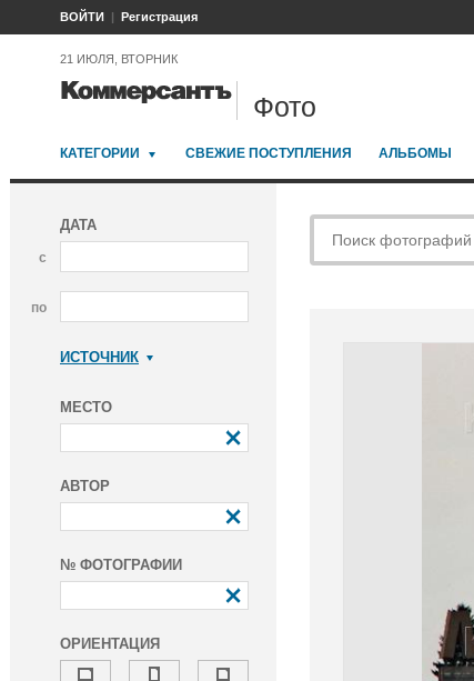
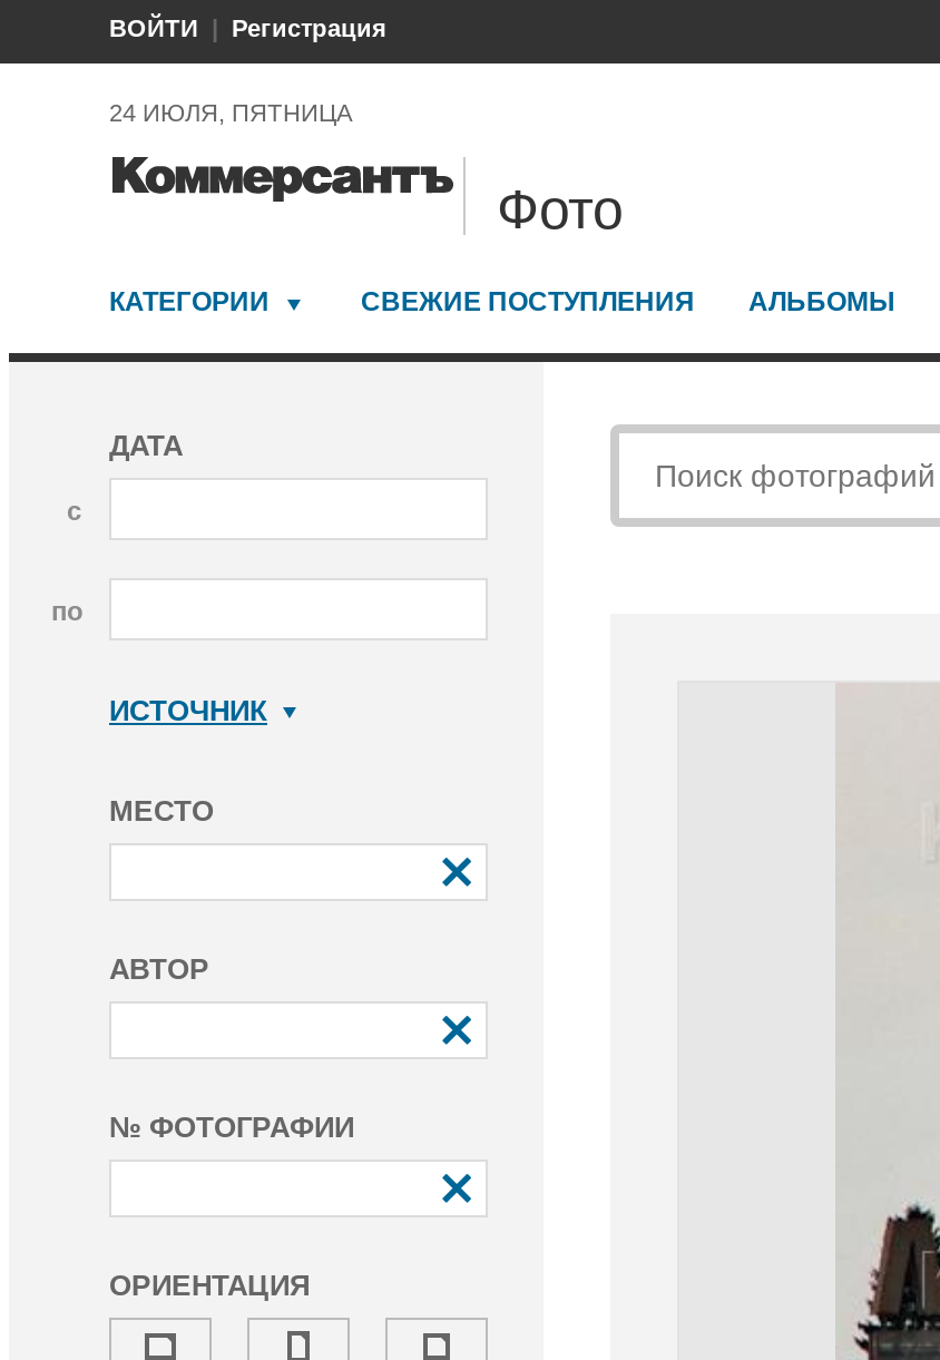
- 21 ИЮЛЯ, ВТОРНИК
+ 24 ИЮЛЯ, ПЯТНИЦА
